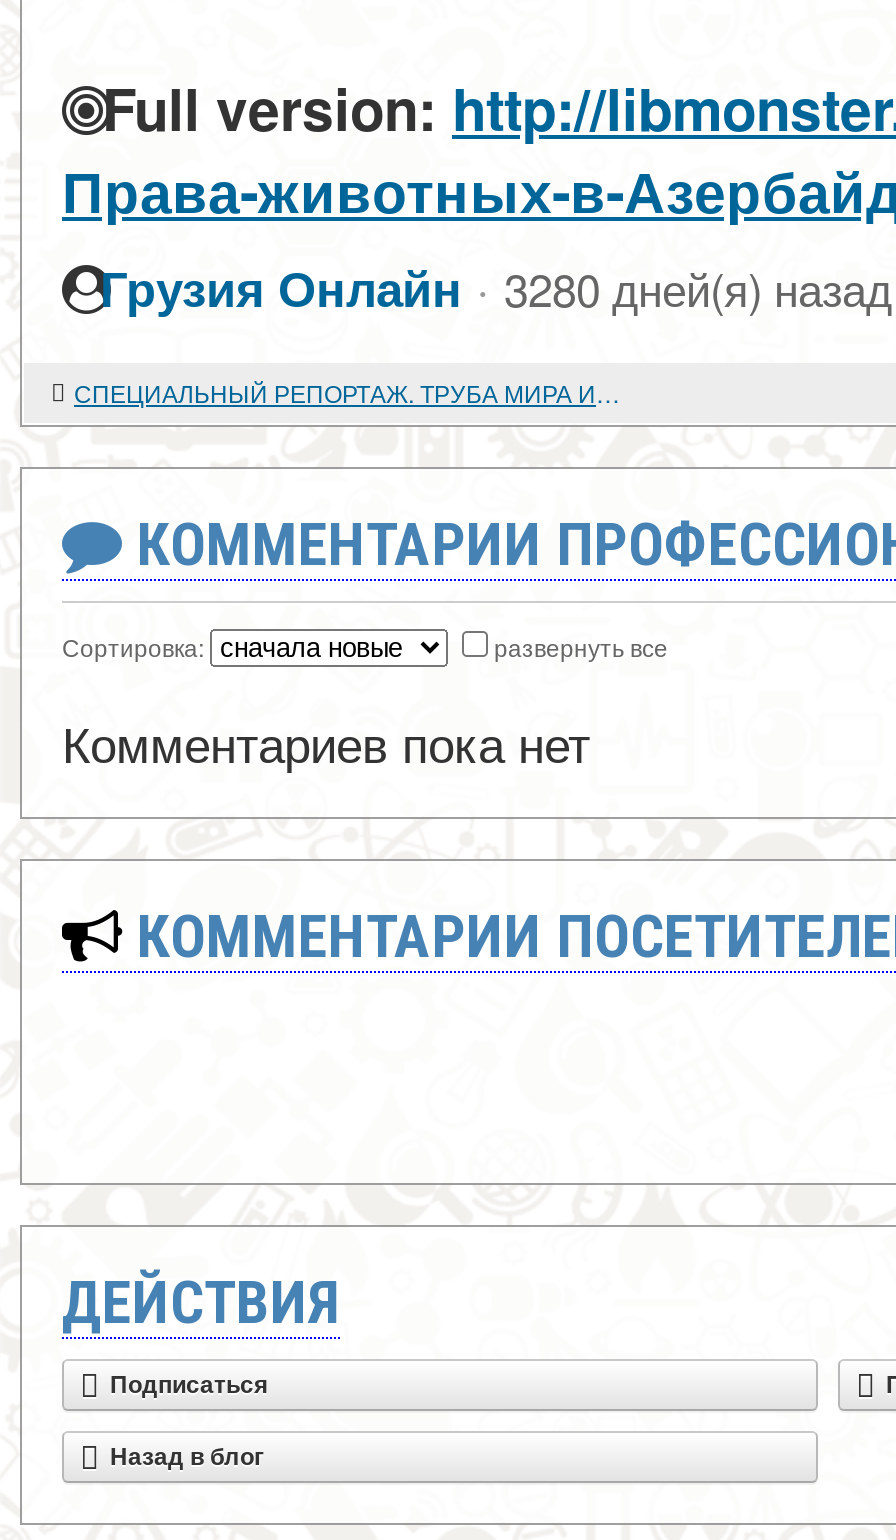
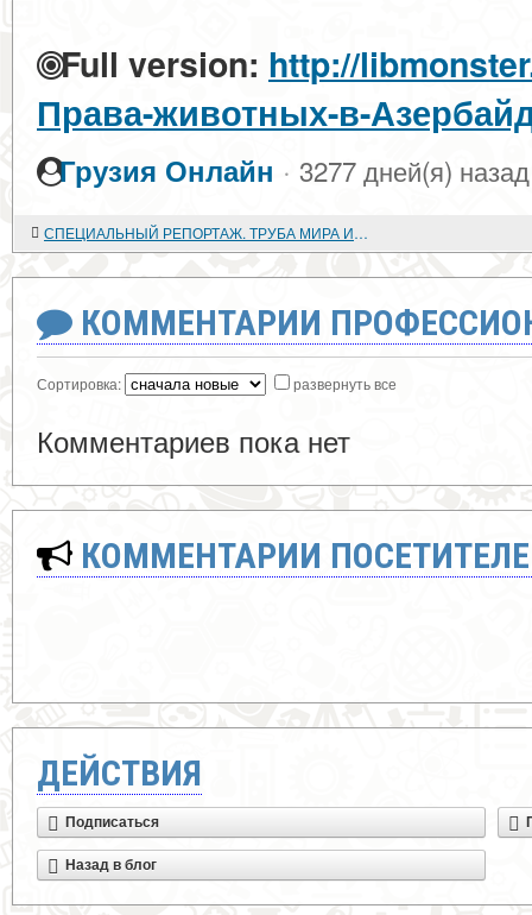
- Грузия Онлайн · 3280 дней(я) назад
+ Грузия Онлайн · 3277 дней(я) назад
